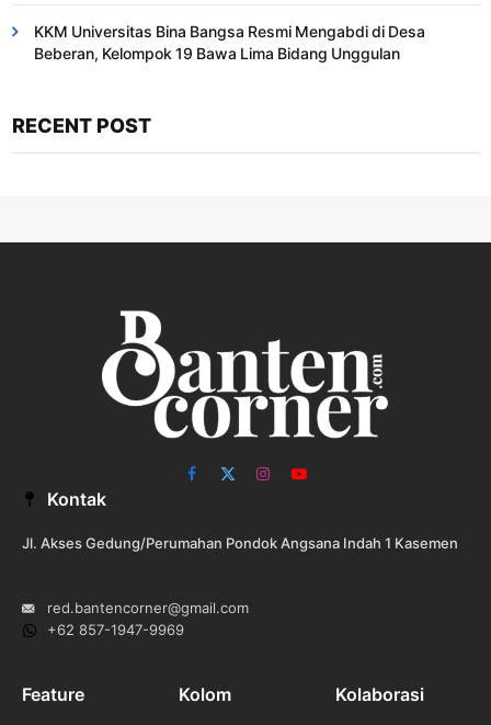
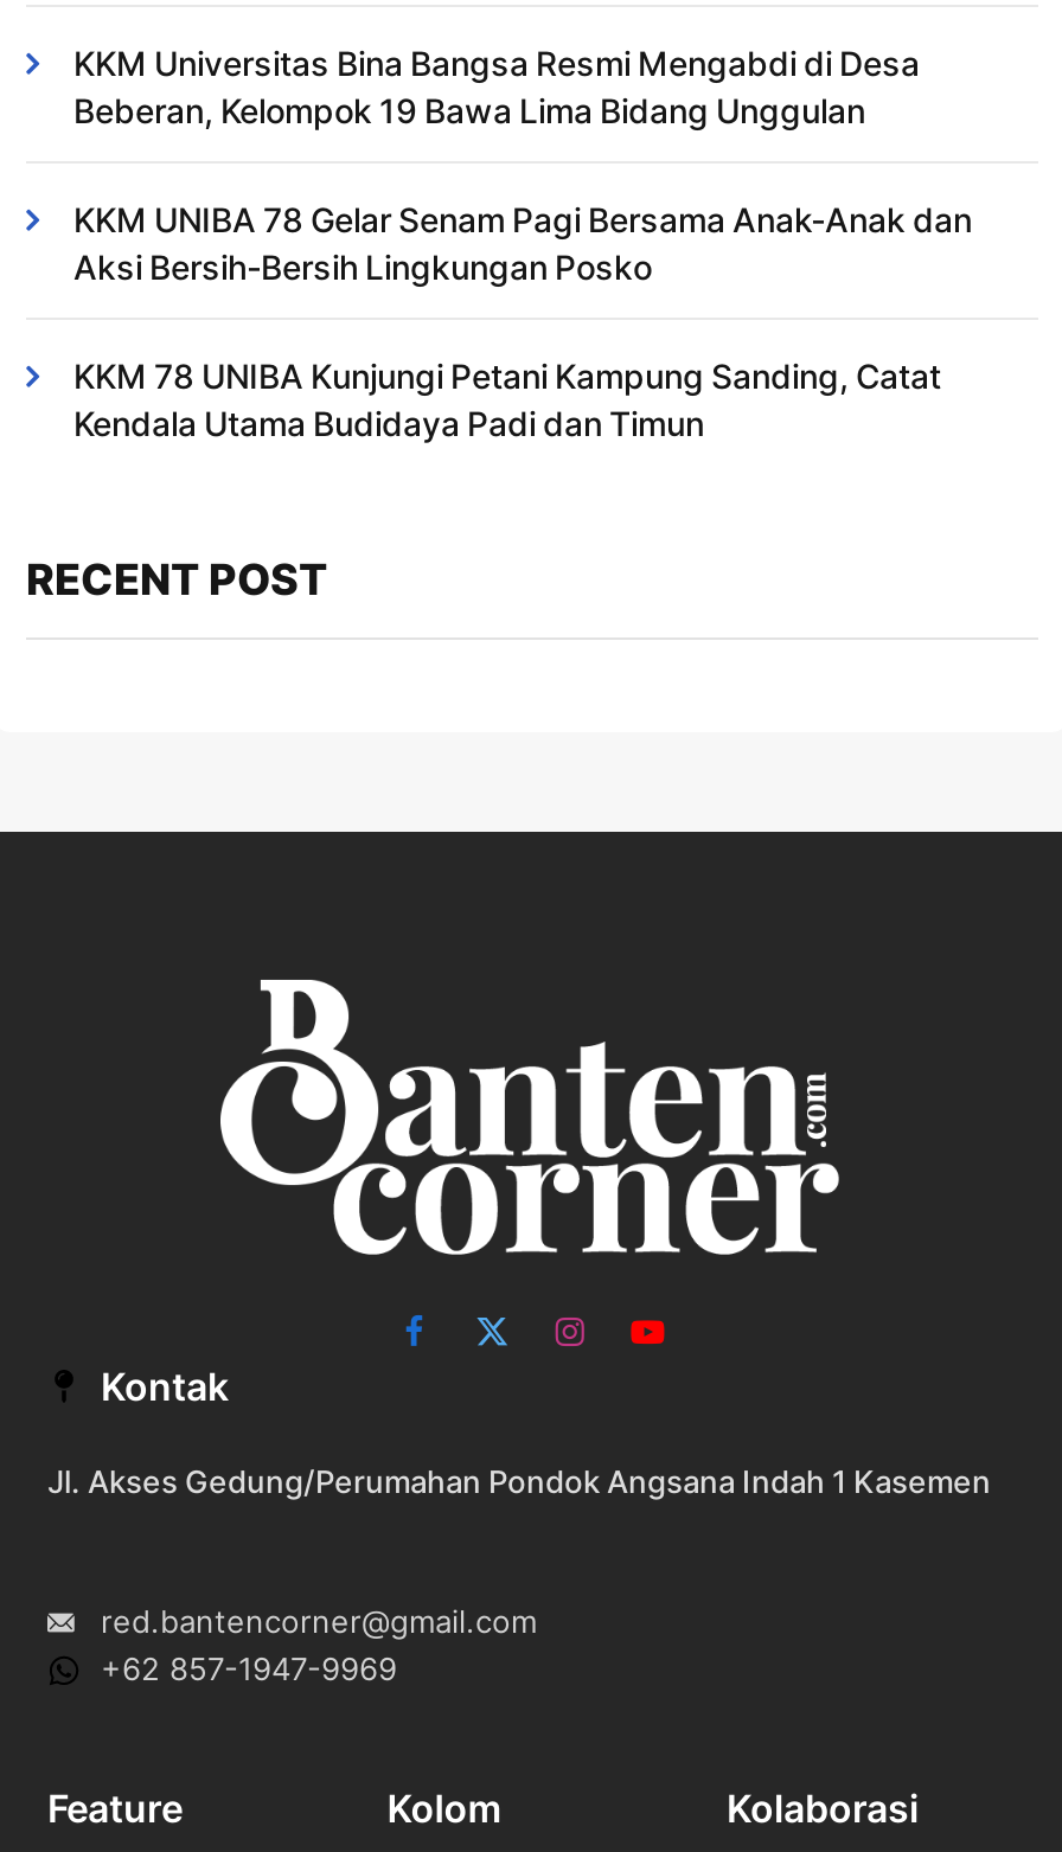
+ KKM UNIBA 78 Gelar Senam Pagi Bersama Anak-Anak dan
+ Aksi Bersih-Bersih Lingkungan Posko
+ KKM 78 UNIBA Kunjungi Petani Kampung Sanding, Catat
+ Kendala Utama Budidaya Padi dan Timun
